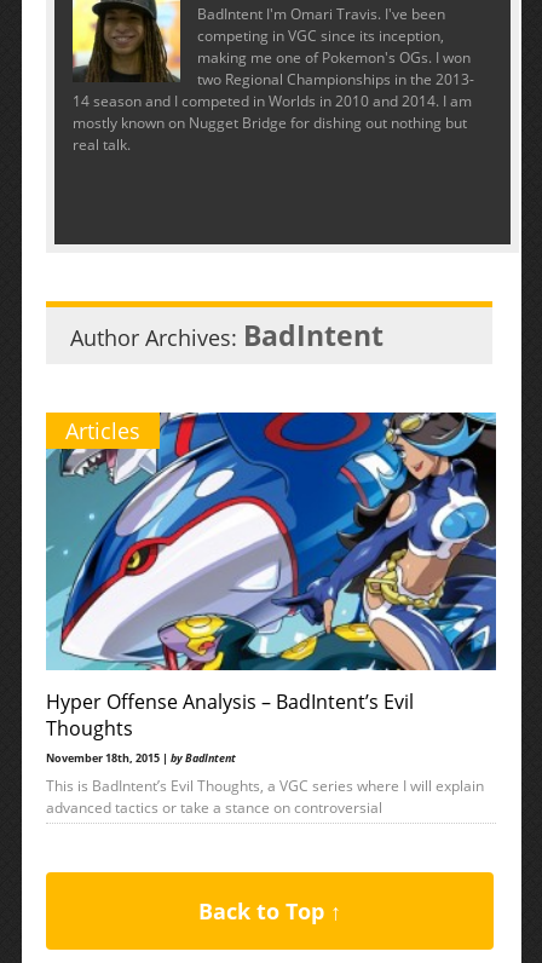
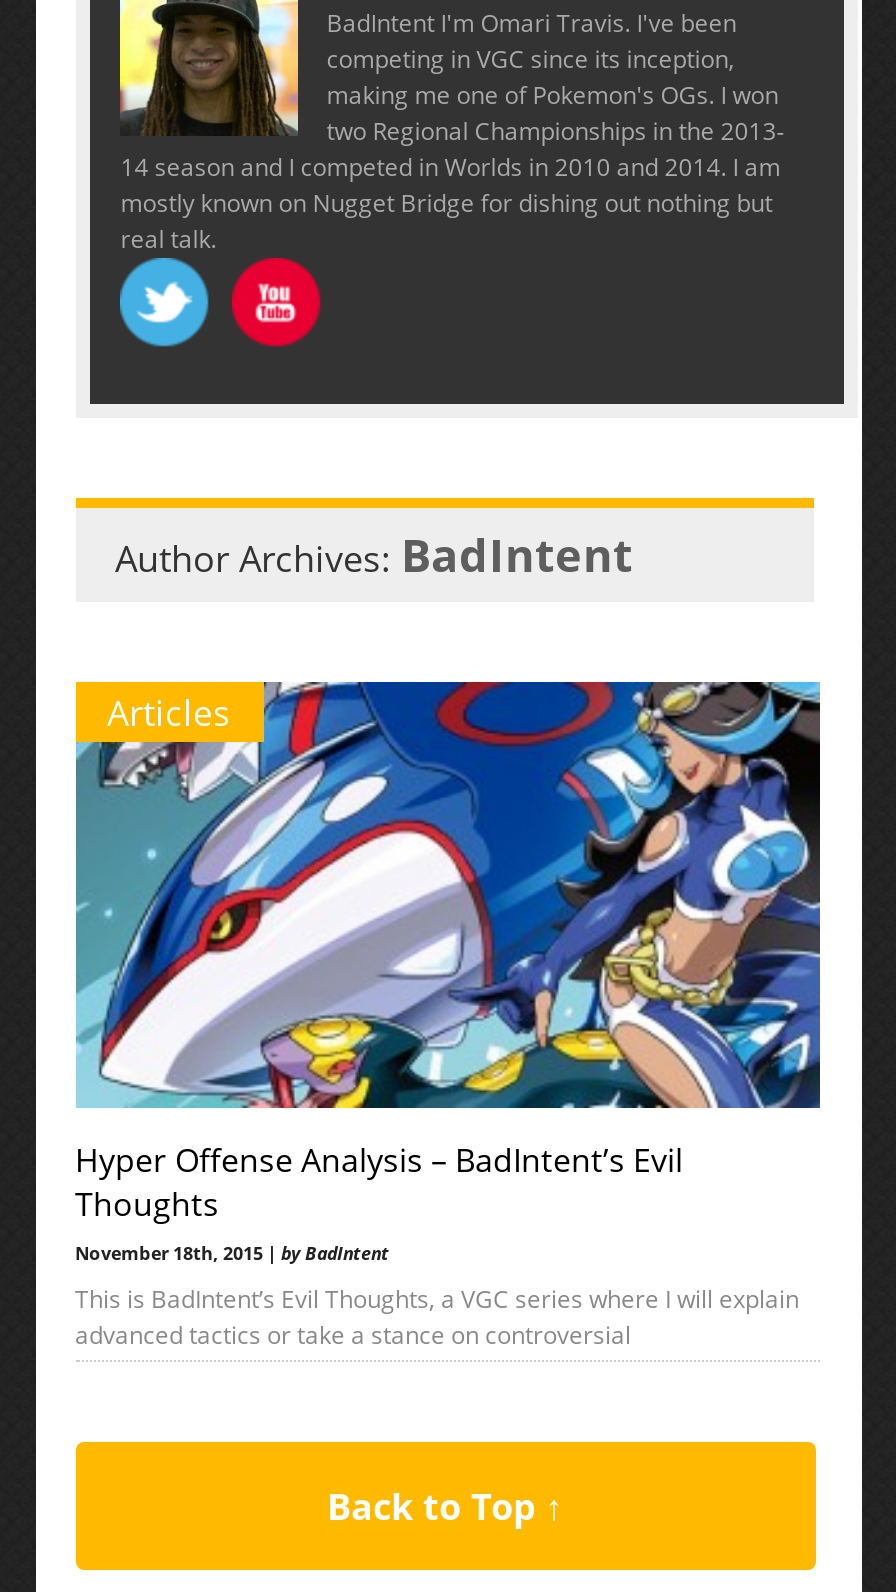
+ [image]

+ [image]
